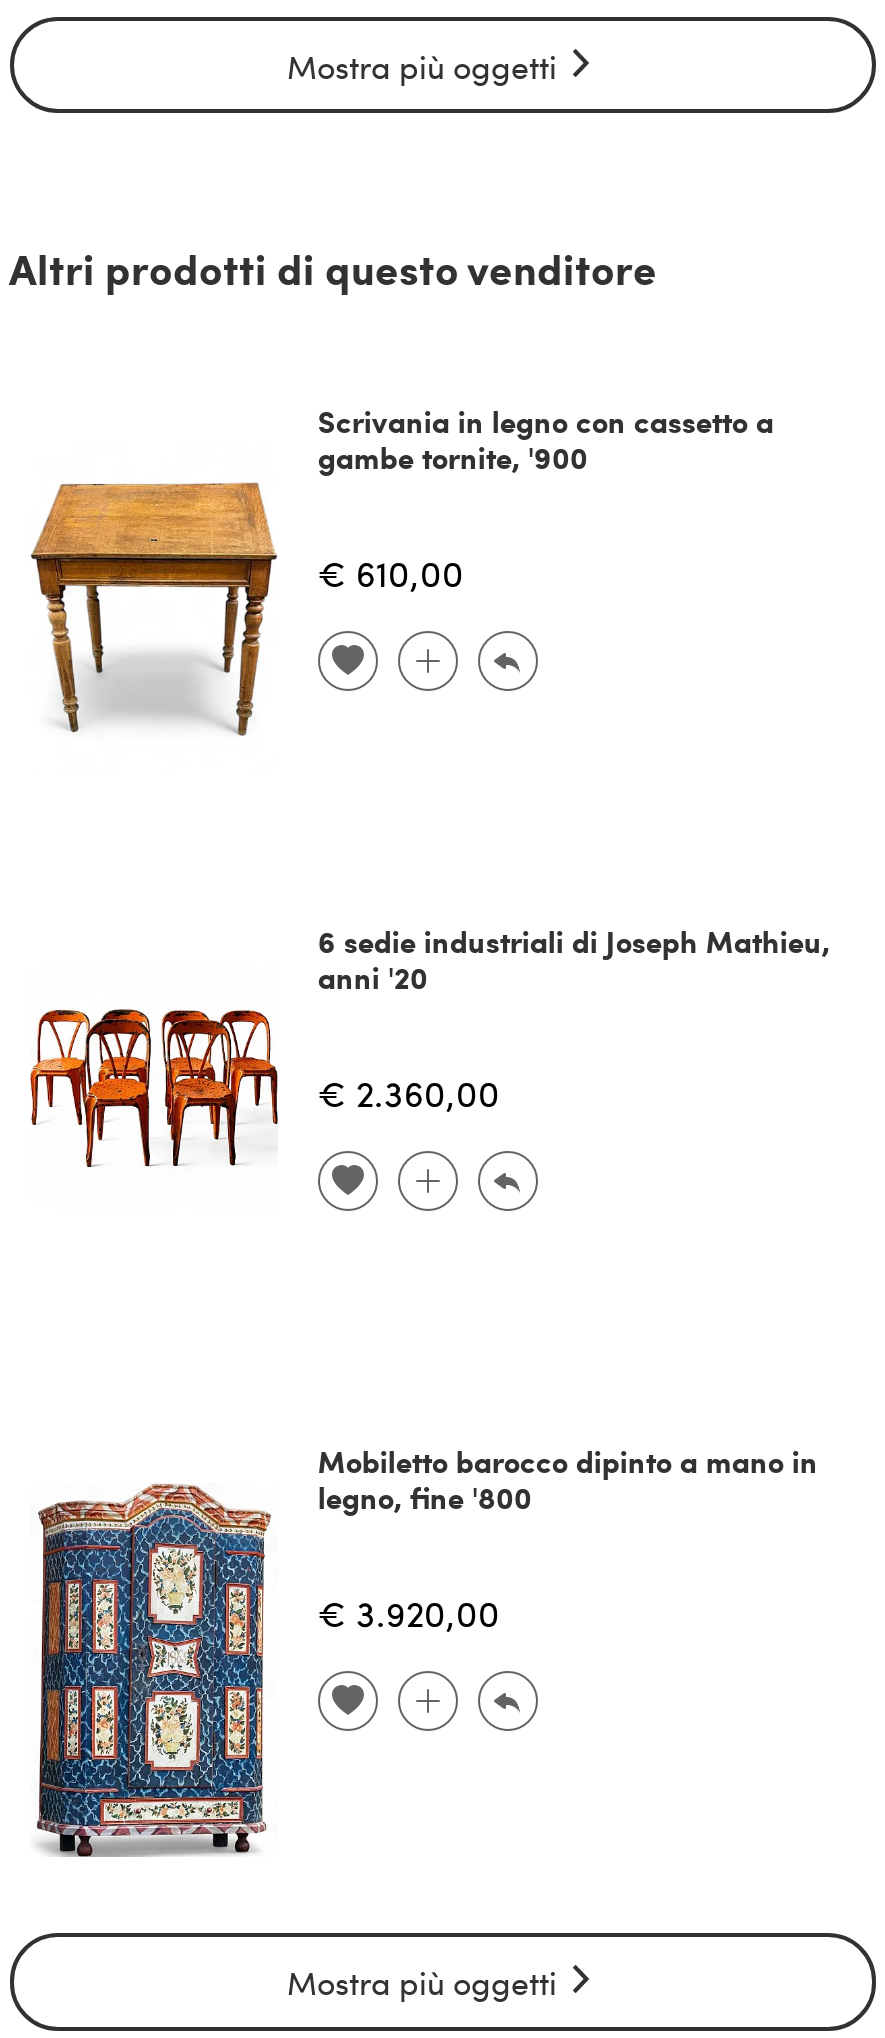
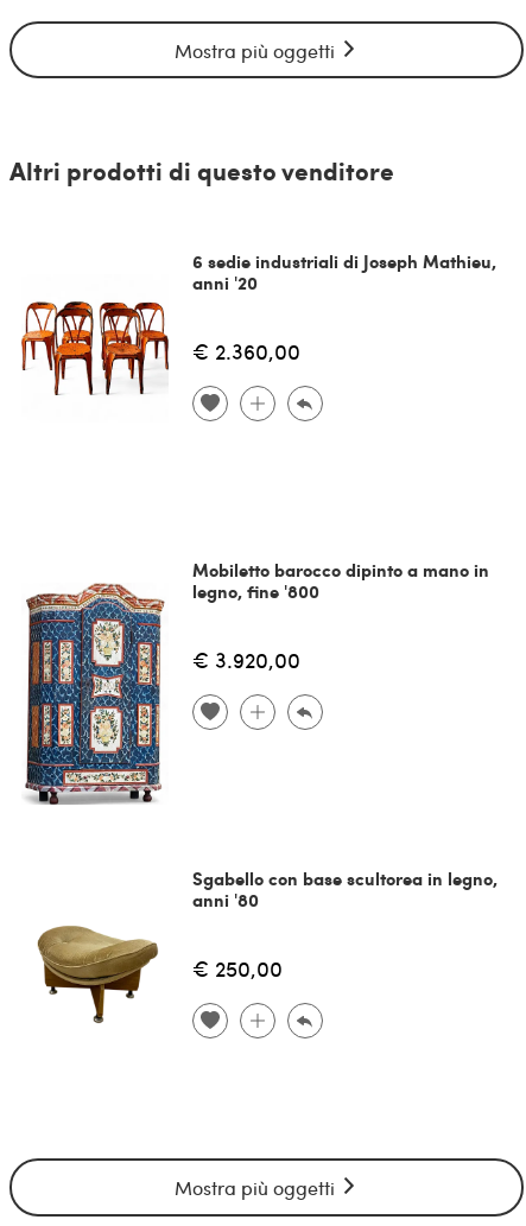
- [image]
- Scrivania in legno con cassetto a
- gambe tornite, '900
- € 610,00

moved up: [image] | 6 sedie industriali di Joseph Mathieu, | anni '20 | € 2.360,00 | Mobiletto barocco dipinto a mano in | legno, fine '800 | € 3.920,00

moved up: [image]

+ [image]
+ Sgabello con base scultorea in legno,
+ anni '80
+ € 250,00
